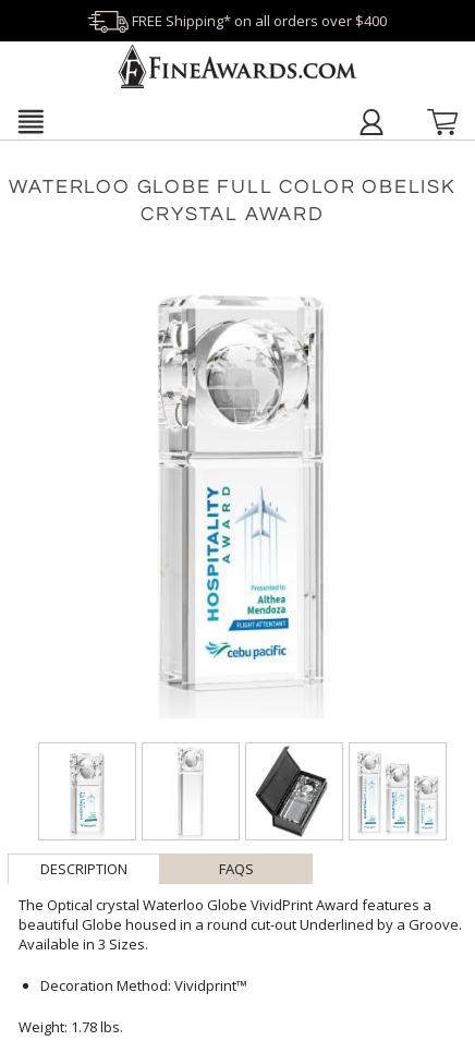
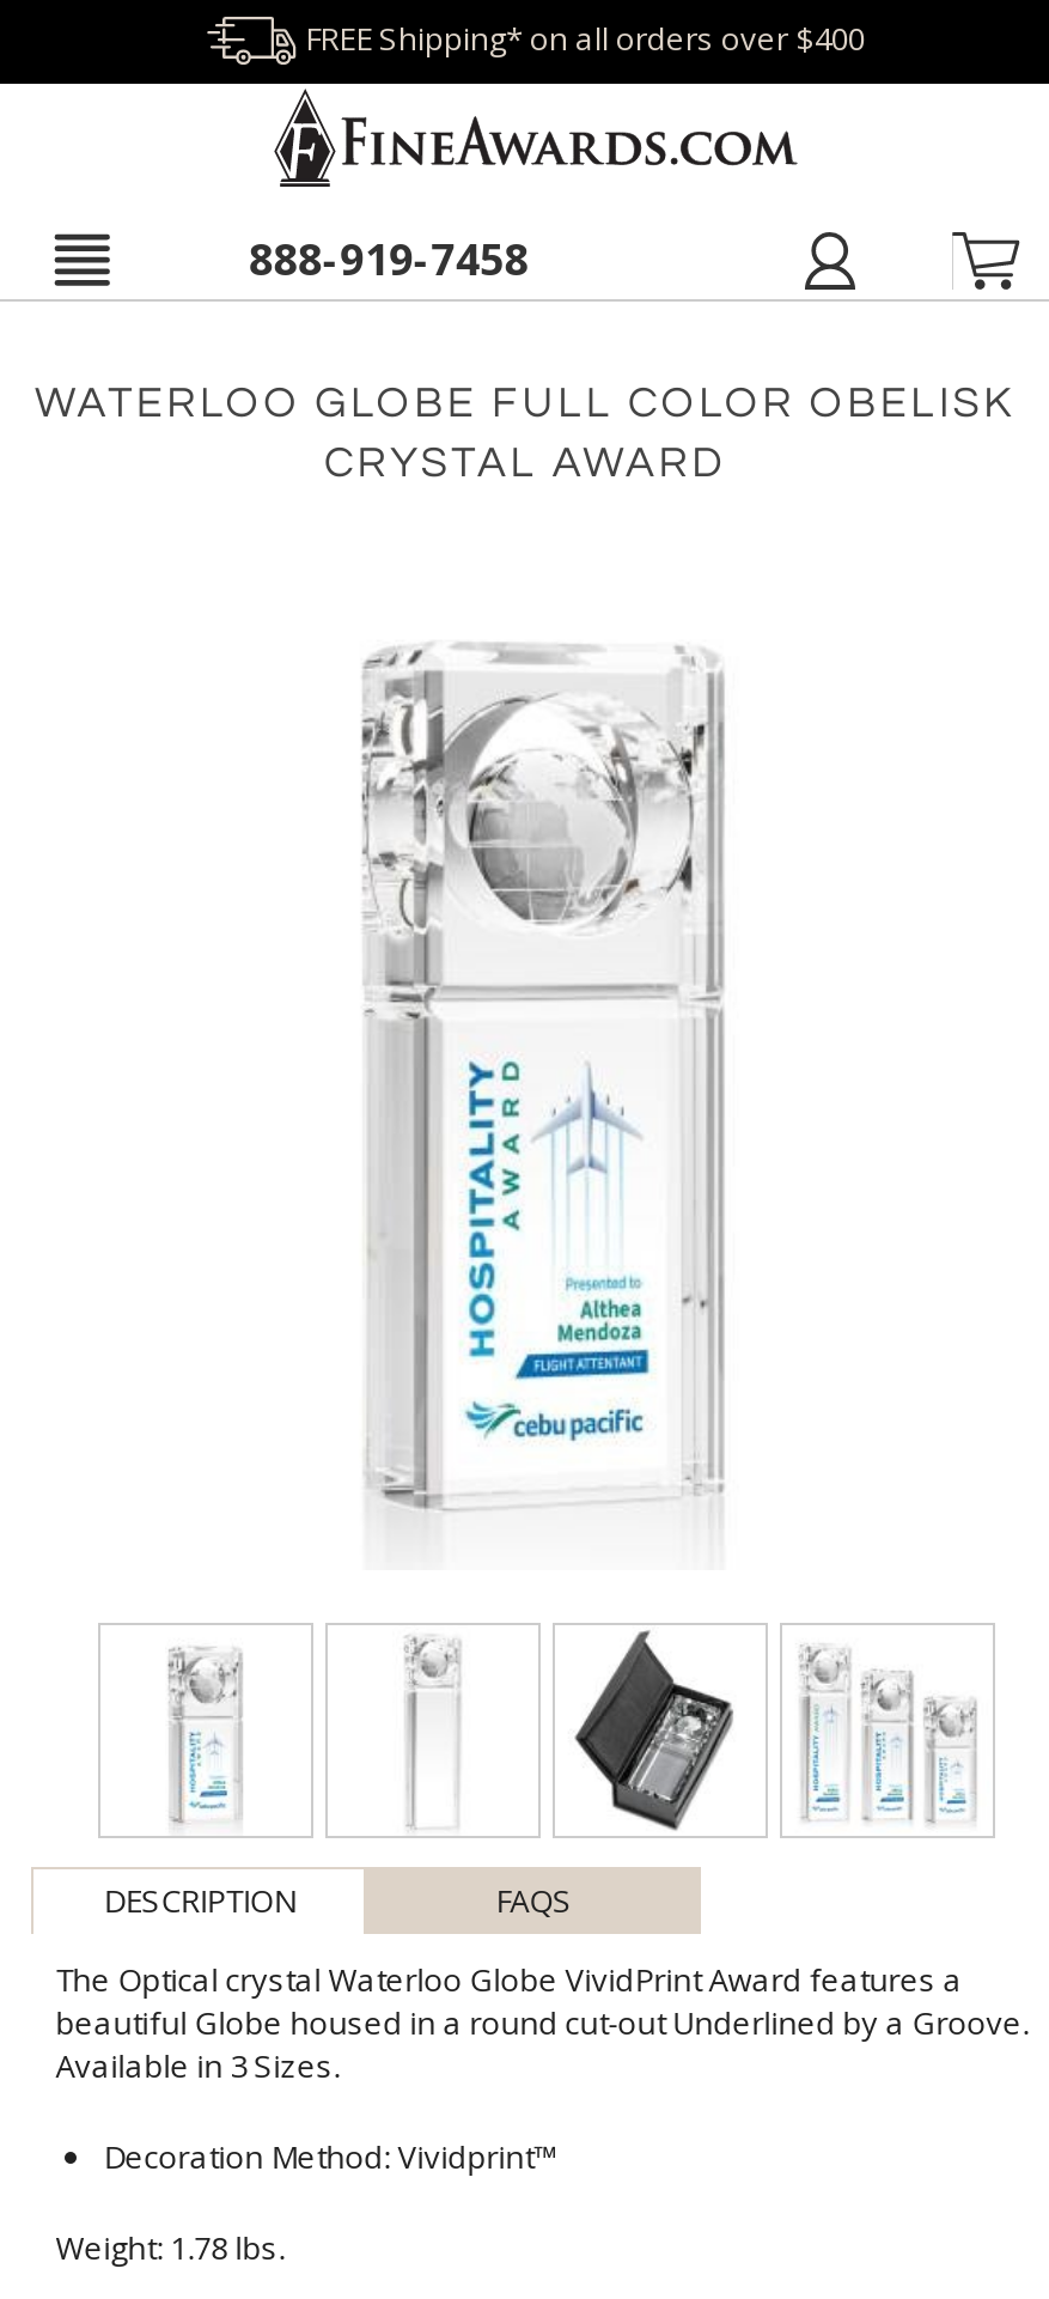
+ 888-919-7458
